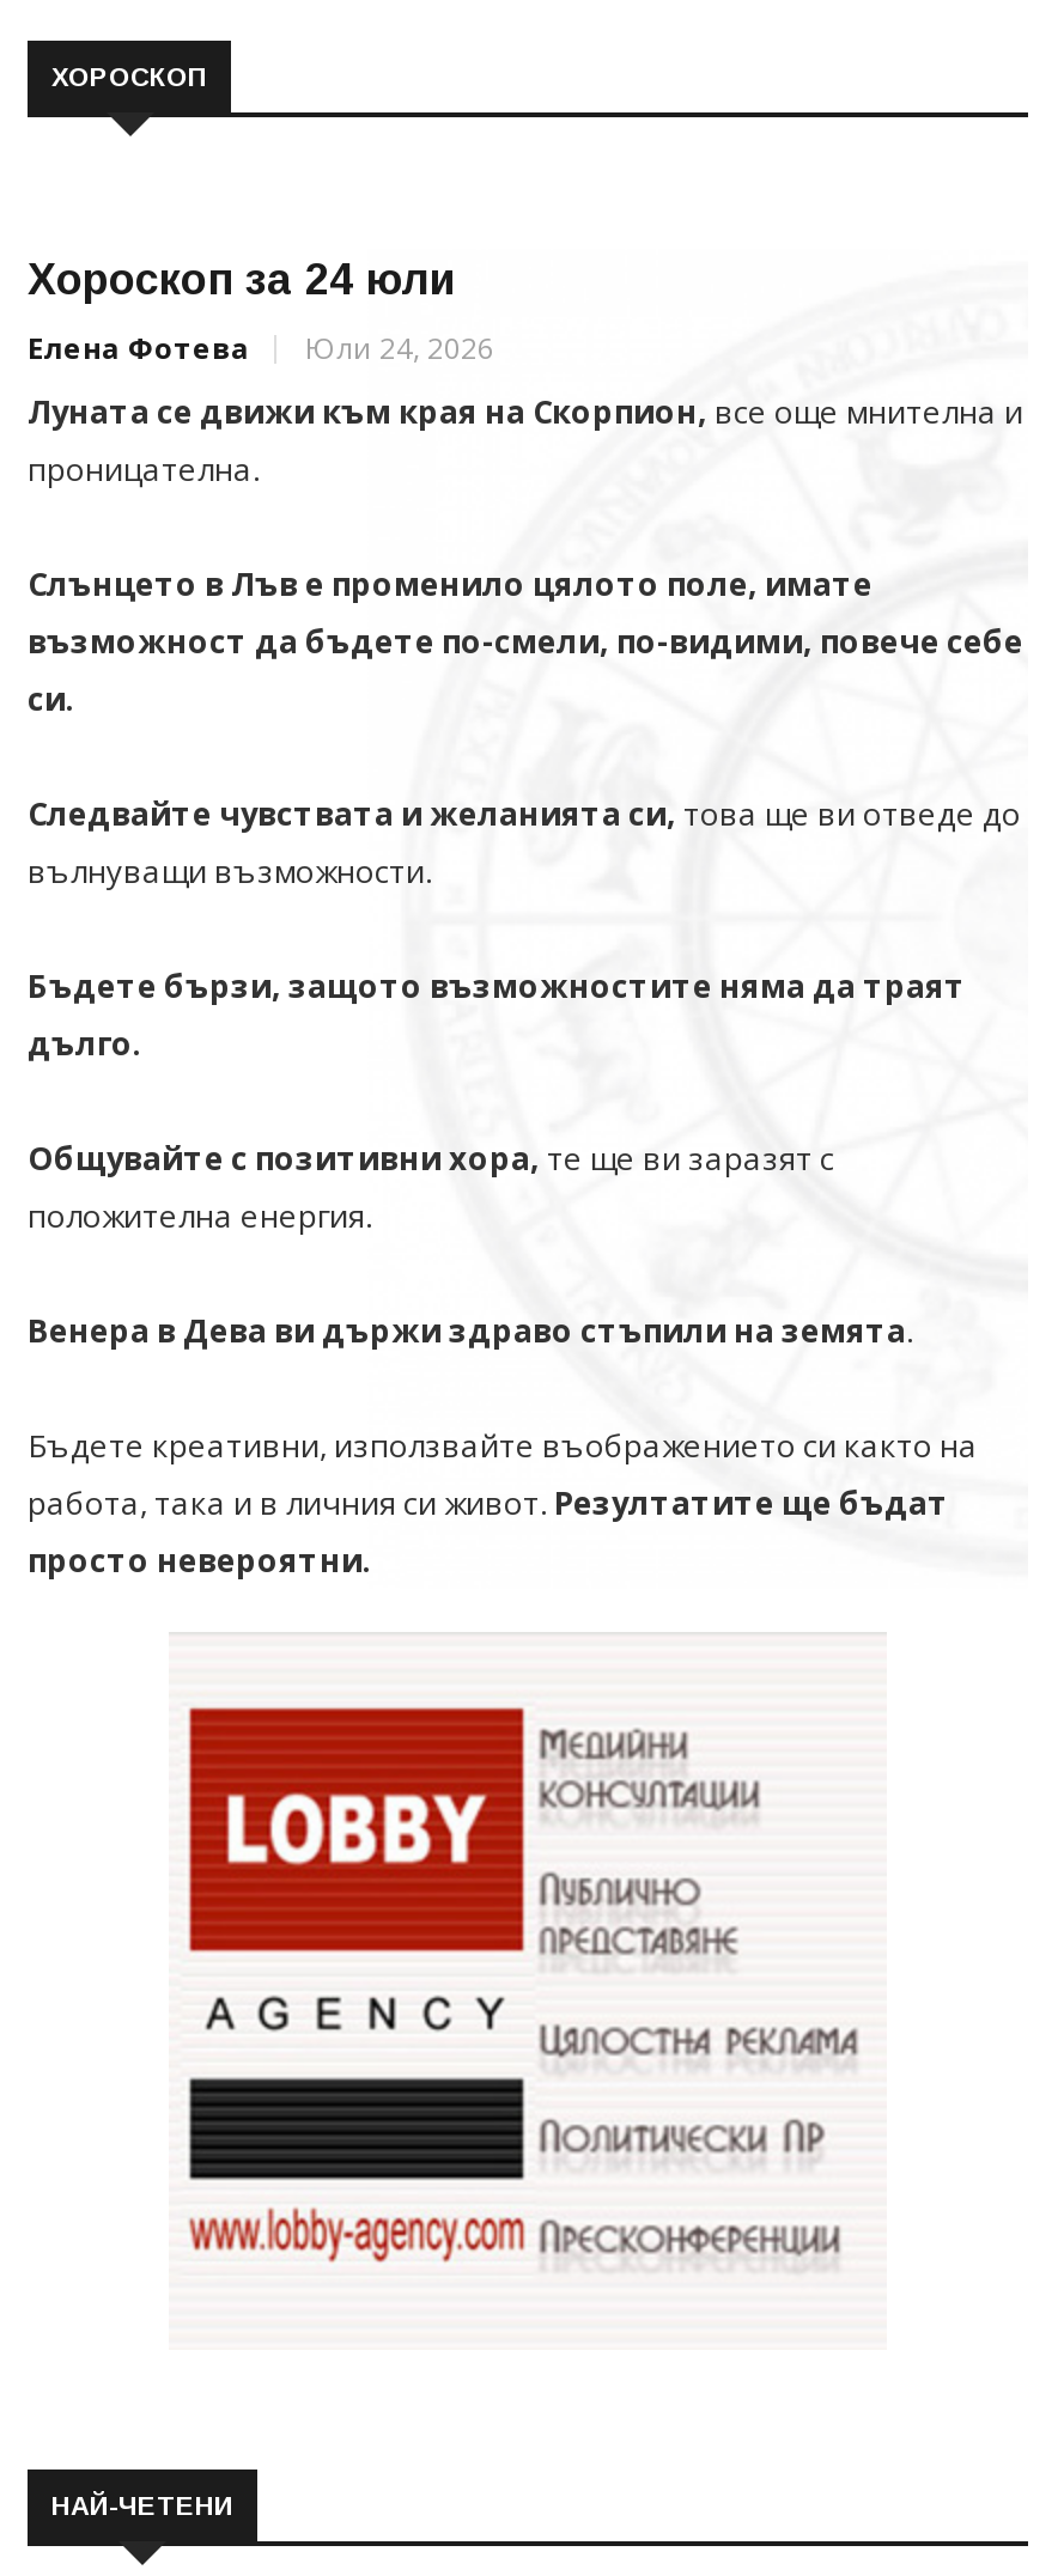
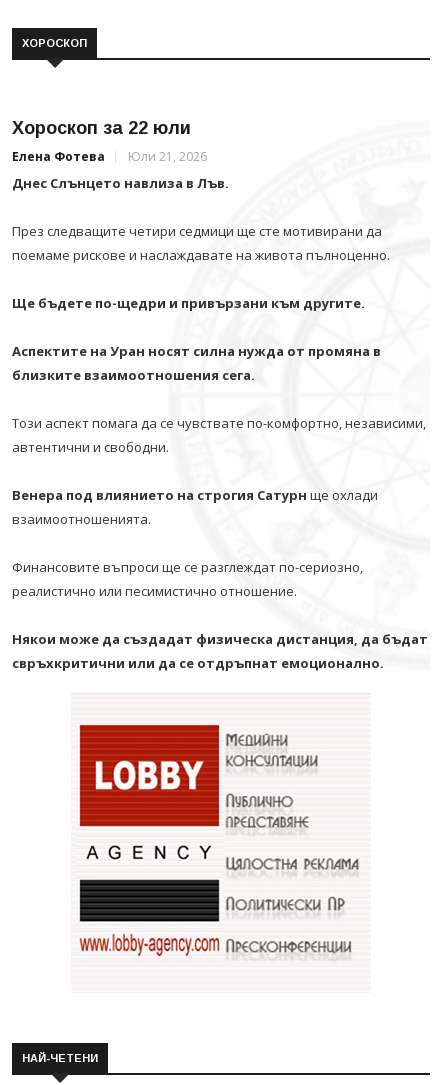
- Хороскоп за 24 юли
+ Хороскоп за 22 юли

- Юли 24, 2026
- Луната се движи към края на Скорпион, все още мнителна и
- проницателна.
- Слънцето в Лъв е променило цялото поле, имате
- възможност да бъдете по-смели, по-видими, повече себе
- си.
- Следвайте чувствата и желанията си, това ще ви отведе до
- вълнуващи възможности.
- Бъдете бързи, защото възможностите няма да траят
- дълго.
- Общувайте с позитивни хора, те ще ви заразят с
- положителна енергия.
- Венера в Дева ви държи здраво стъпили на земята.
- Бъдете креативни, използвайте въображението си както на
- работа, така и в личния си живот. Резултатите ще бъдат
- просто невероятни.
+ Юли 21, 2026
+ Днес Слънцето навлиза в Лъв.
+ През следващите четири седмици ще сте мотивирани да
+ поемаме рискове и наслаждавате на живота пълноценно.
+ Ще бъдете по-щедри и привързани към другите.
+ Аспектите на Уран носят силна нужда от промяна в
+ близките взаимоотношения сега.
+ Този аспект помага да се чувствате по-комфортно, независими,
+ автентични и свободни.
+ Венера под влиянието на строгия Сатурн ще охлади
+ взаимоотношенията.
+ Финансовите въпроси ще се разглеждат по-сериозно,
+ реалистично или песимистично отношение.
+ Някои може да създадат физическа дистанция, да бъдат
+ свръхкритични или да се отдръпнат емоционално.
